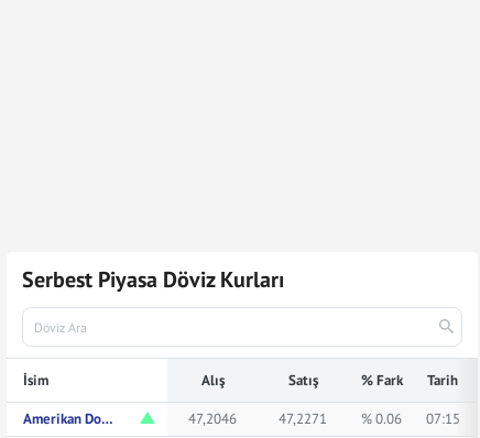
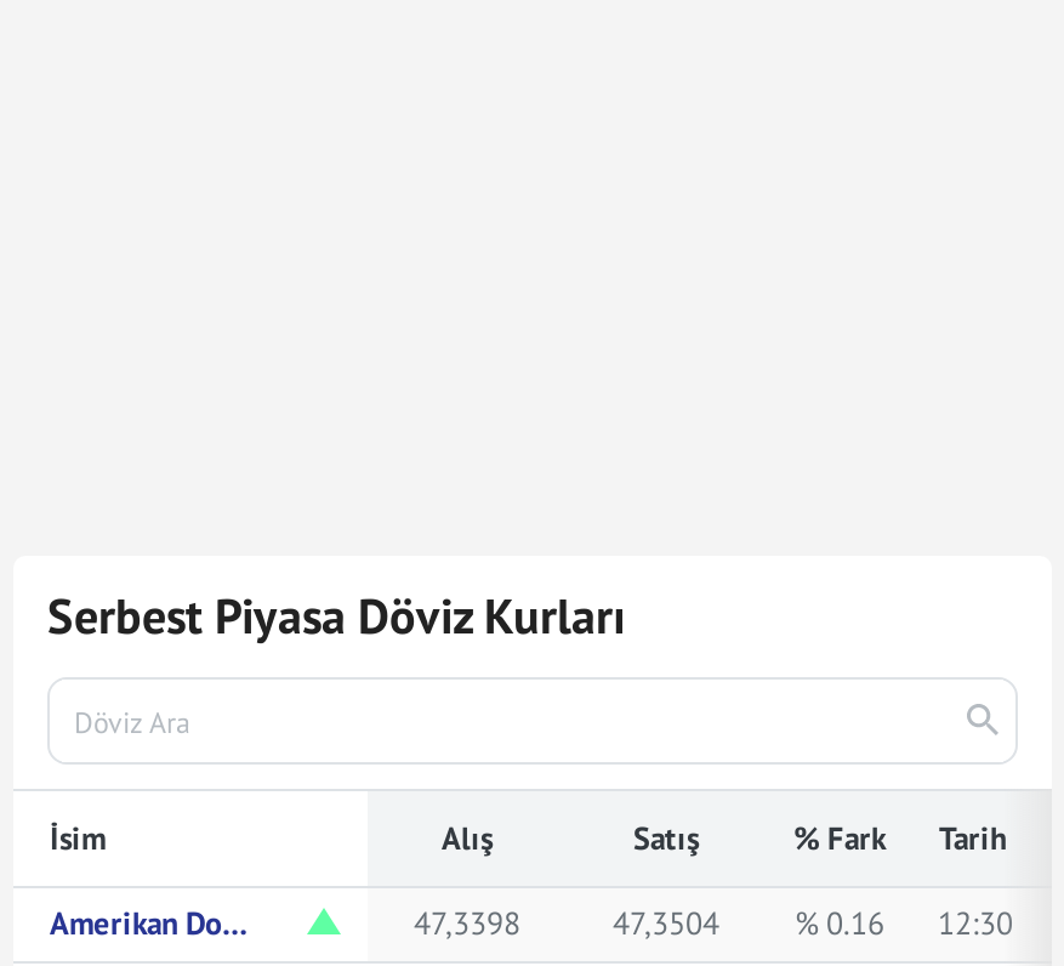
- 47,2046
+ 47,3398

- 47,2271
+ 47,3504

- % 0.06
+ % 0.16

- 07:15
+ 12:30
